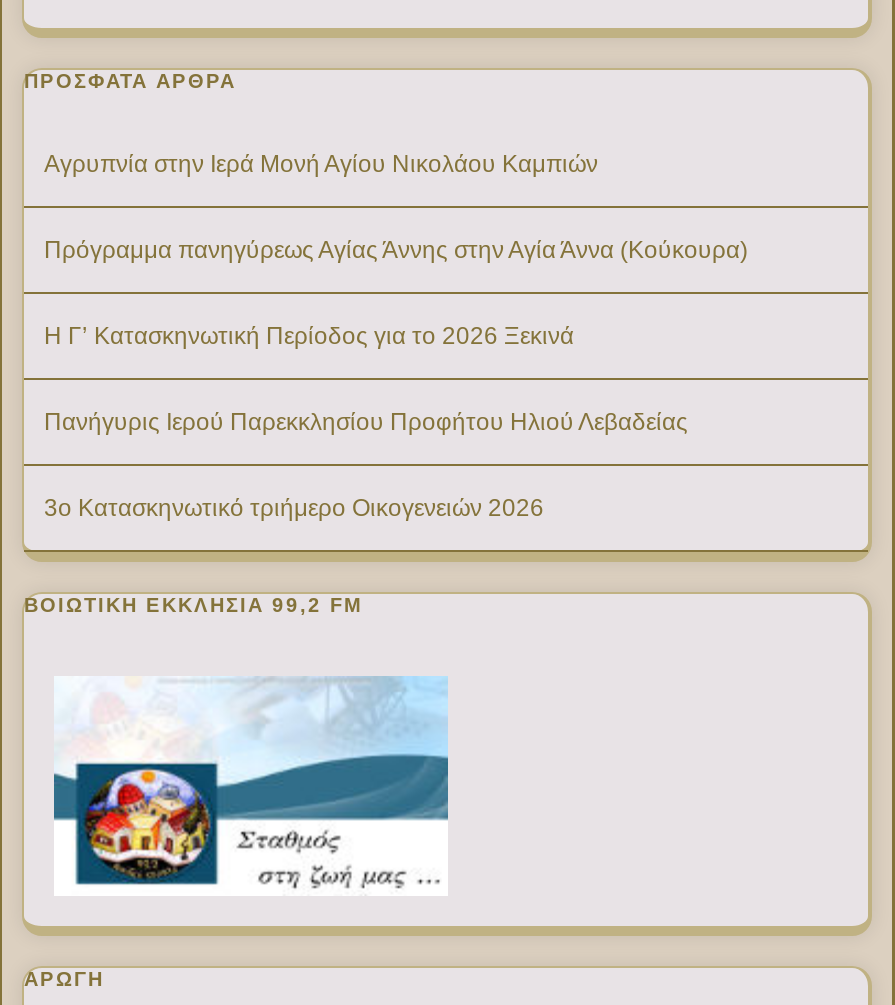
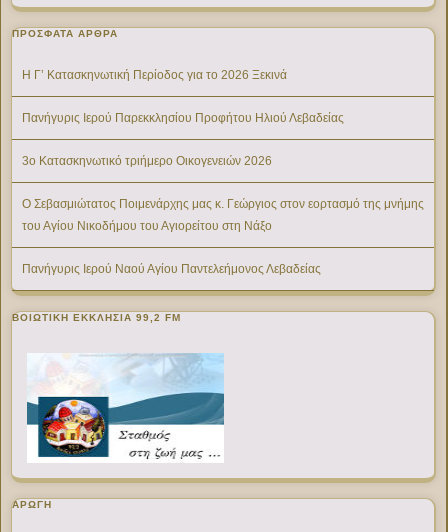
- Αγρυπνία στην Ιερά Μονή Αγίου Νικολάου Καμπιών
- Πρόγραμμα πανηγύρεως Αγίας Άννης στην Αγία Άννα (Κούκουρα)

moved up: Η Γ’ Κατασκηνωτική Περίοδος για το 2026 Ξεκινά | Πανήγυρις Ιερού Παρεκκλησίου Προφήτου Ηλιού Λεβαδείας

+ Ο Σεβασμιώτατος Ποιμενάρχης μας κ. Γεώργιος στον εορτασμό της μνήμης
+ του Αγίου Νικοδήμου του Αγιορείτου στη Νάξο
+ Πανήγυρις Ιερού Ναού Αγίου Παντελεήμονος Λεβαδείας
